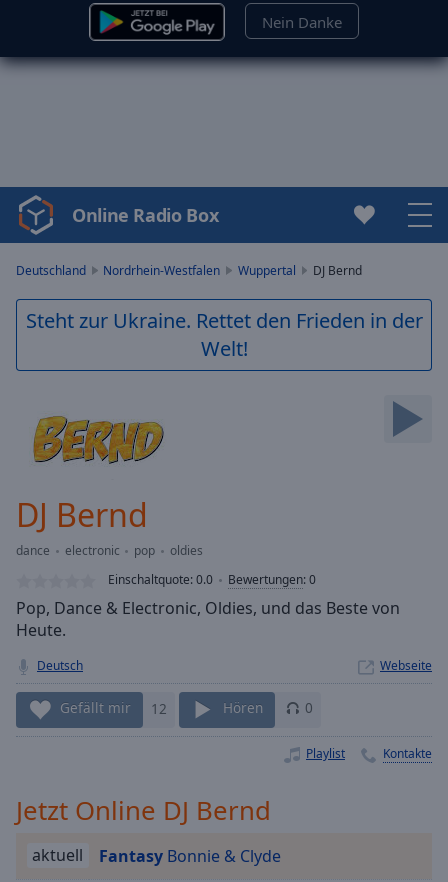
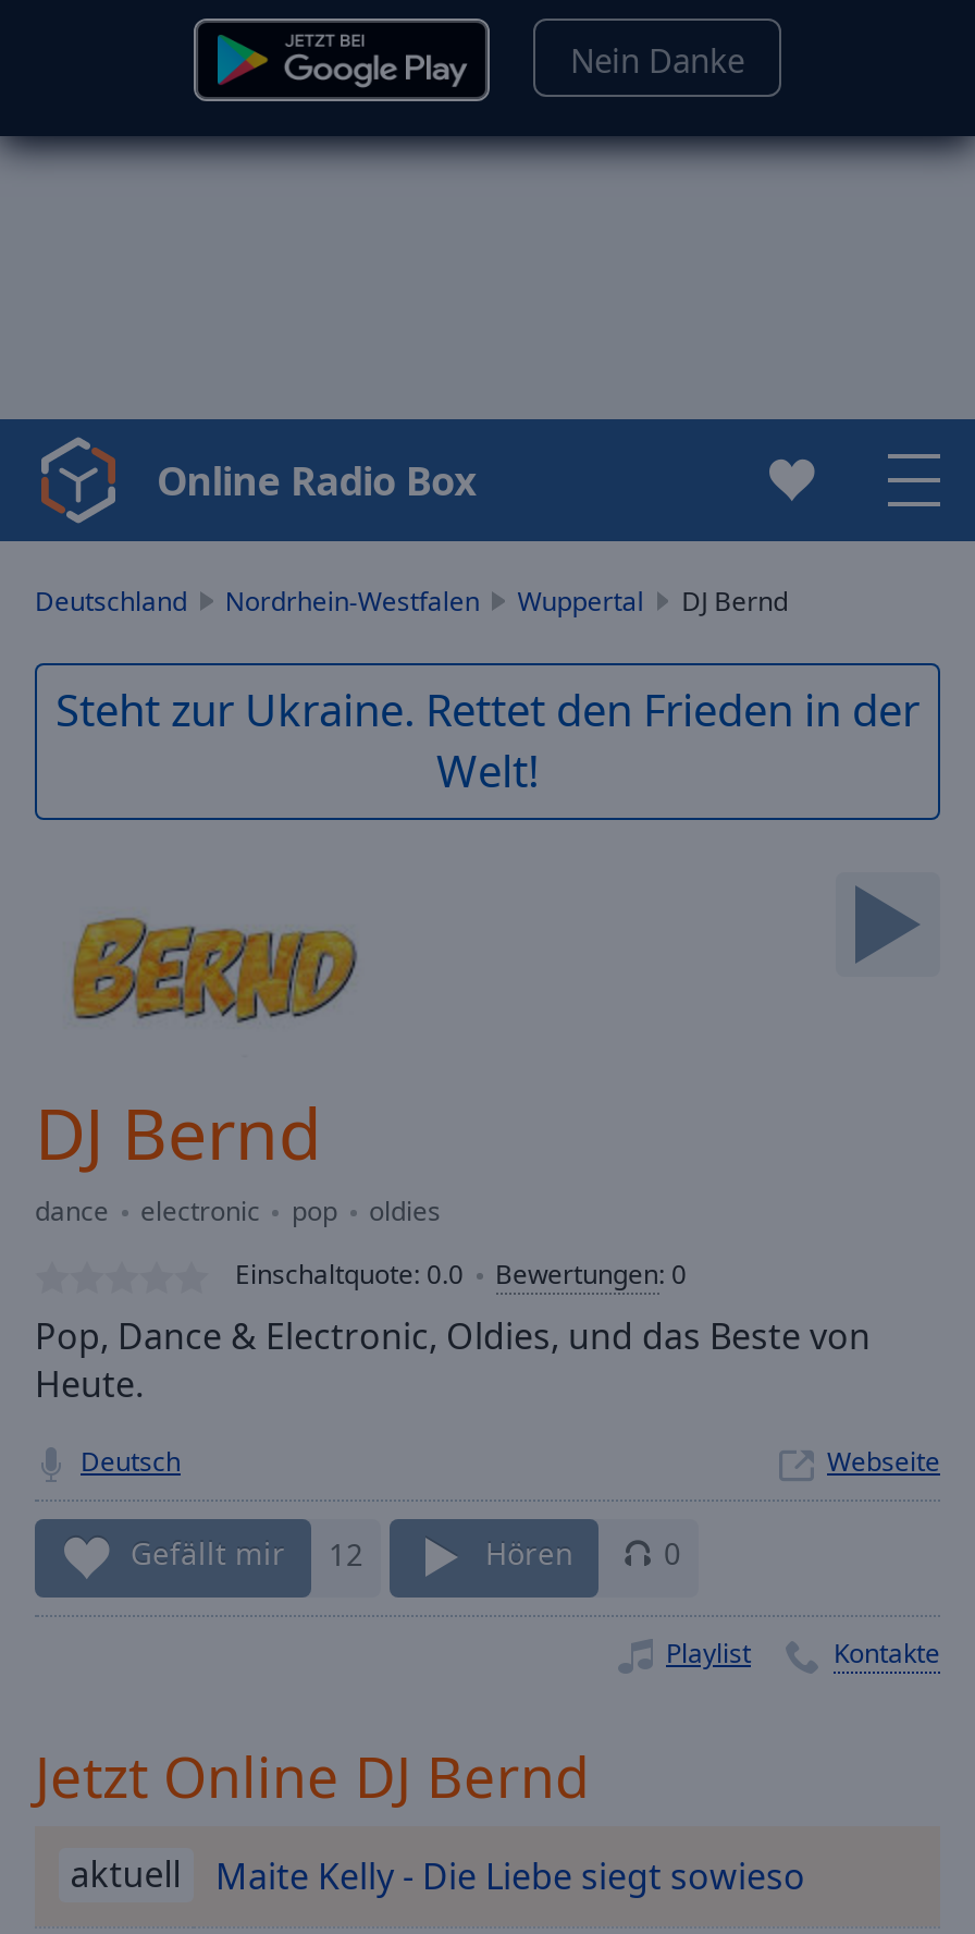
- Fantasy Bonnie & Clyde
+ Maite Kelly - Die Liebe siegt sowieso
